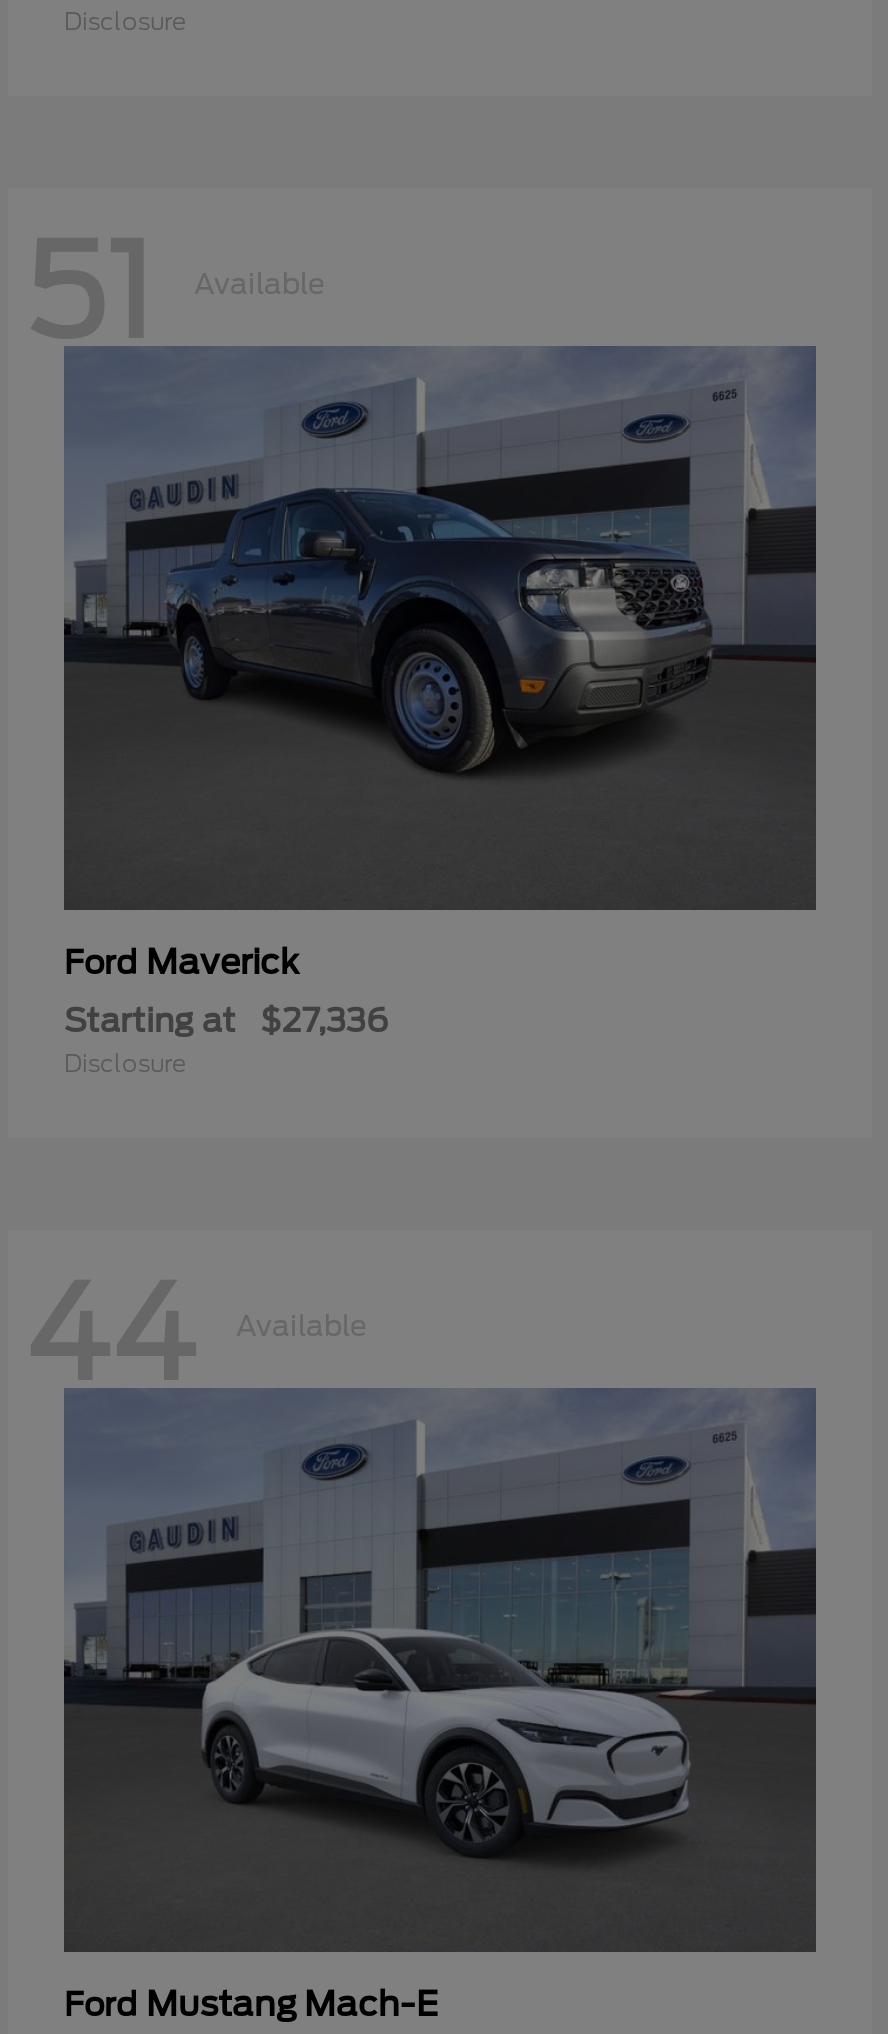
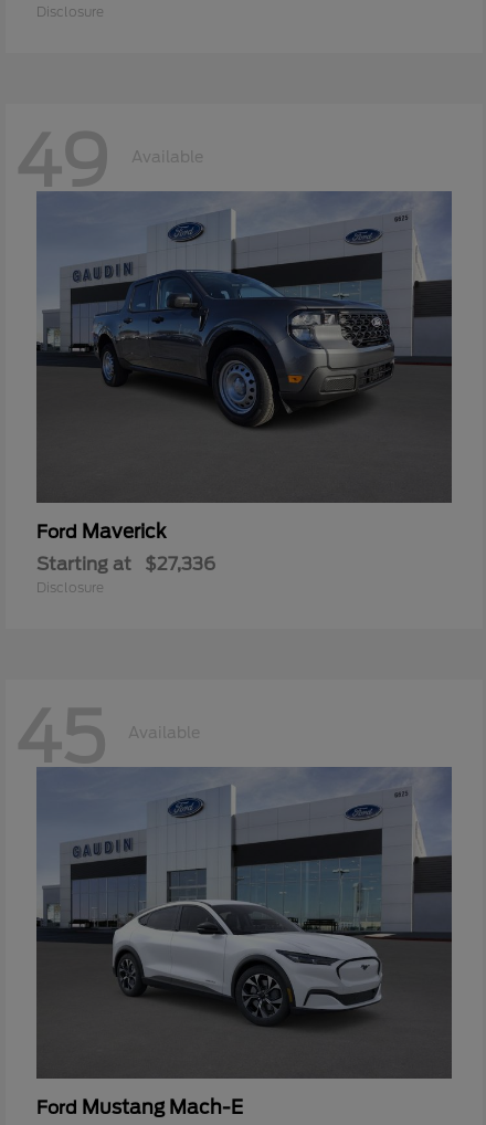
- 51
+ 49

- 44
+ 45
